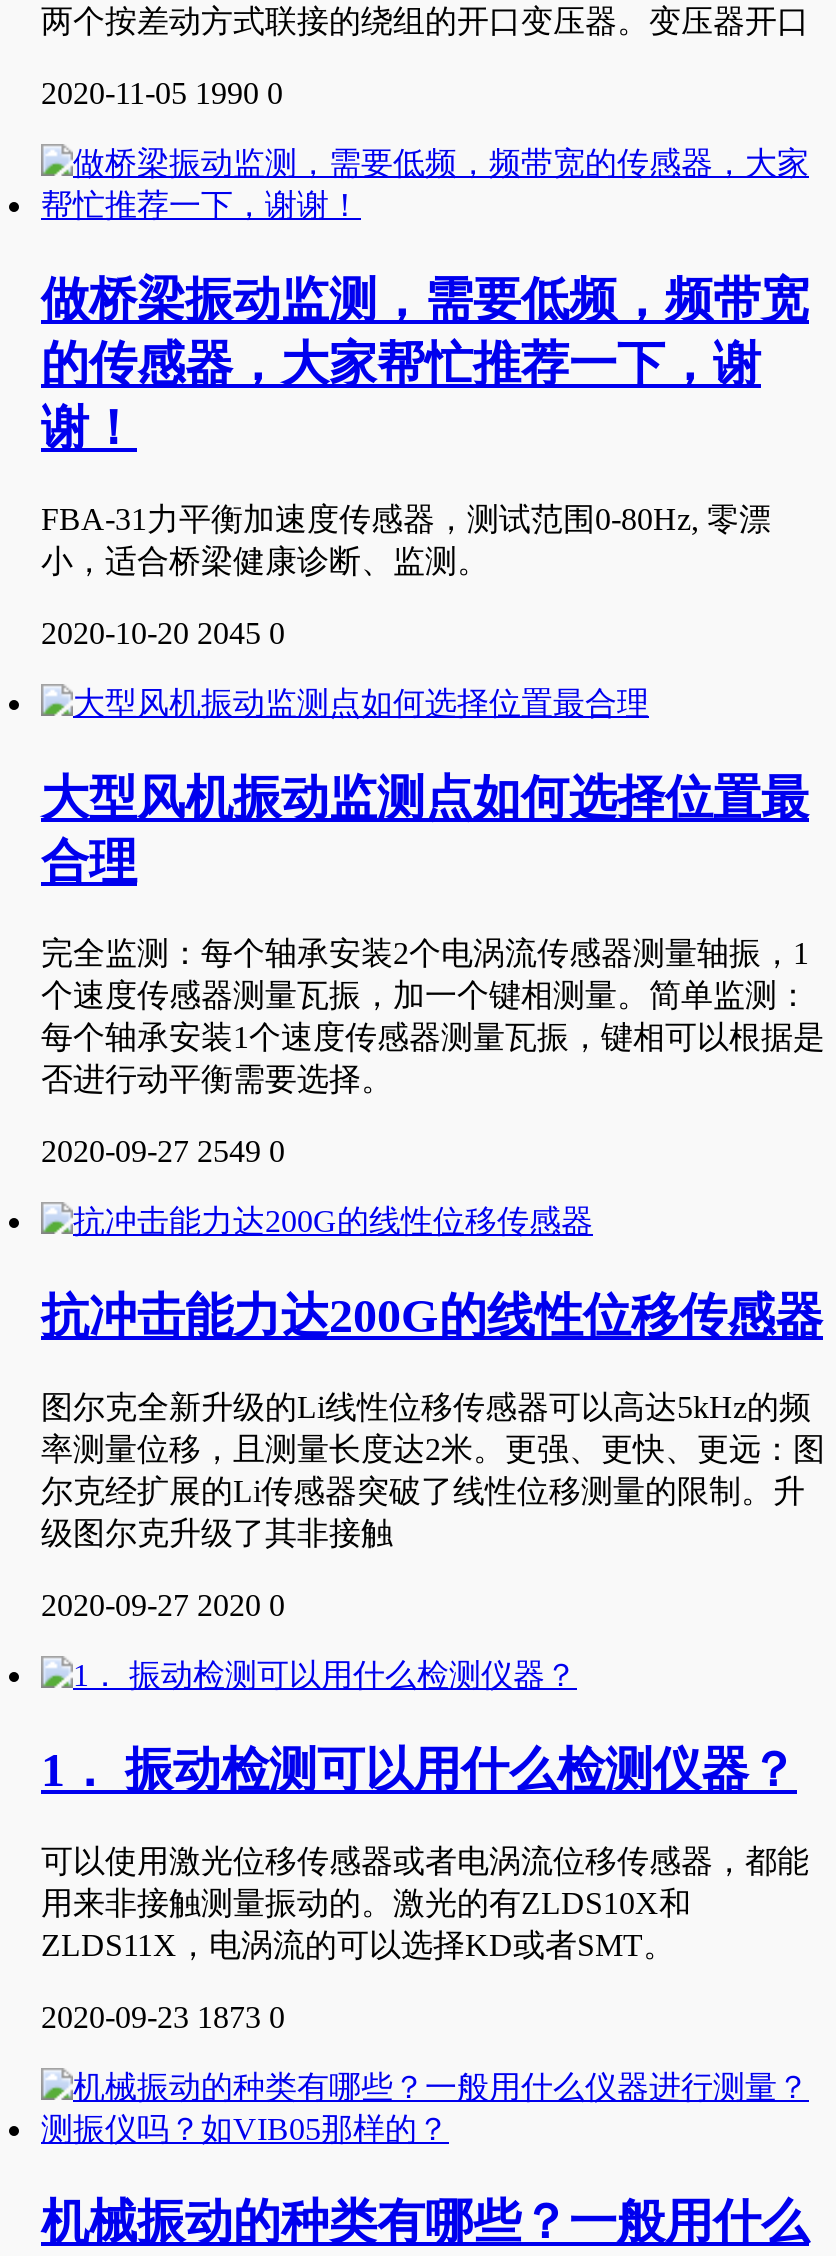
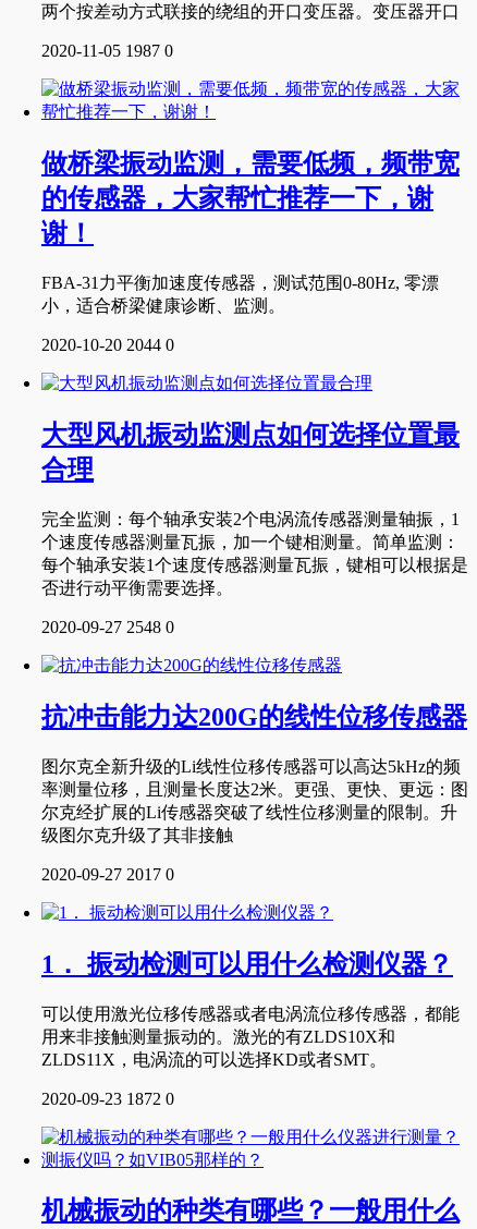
- 2020-11-05 1990 0
+ 2020-11-05 1987 0

- 2020-10-20 2045 0
+ 2020-10-20 2044 0

- 2020-09-27 2549 0
+ 2020-09-27 2548 0

- 2020-09-27 2020 0
+ 2020-09-27 2017 0

- 2020-09-23 1873 0
+ 2020-09-23 1872 0
